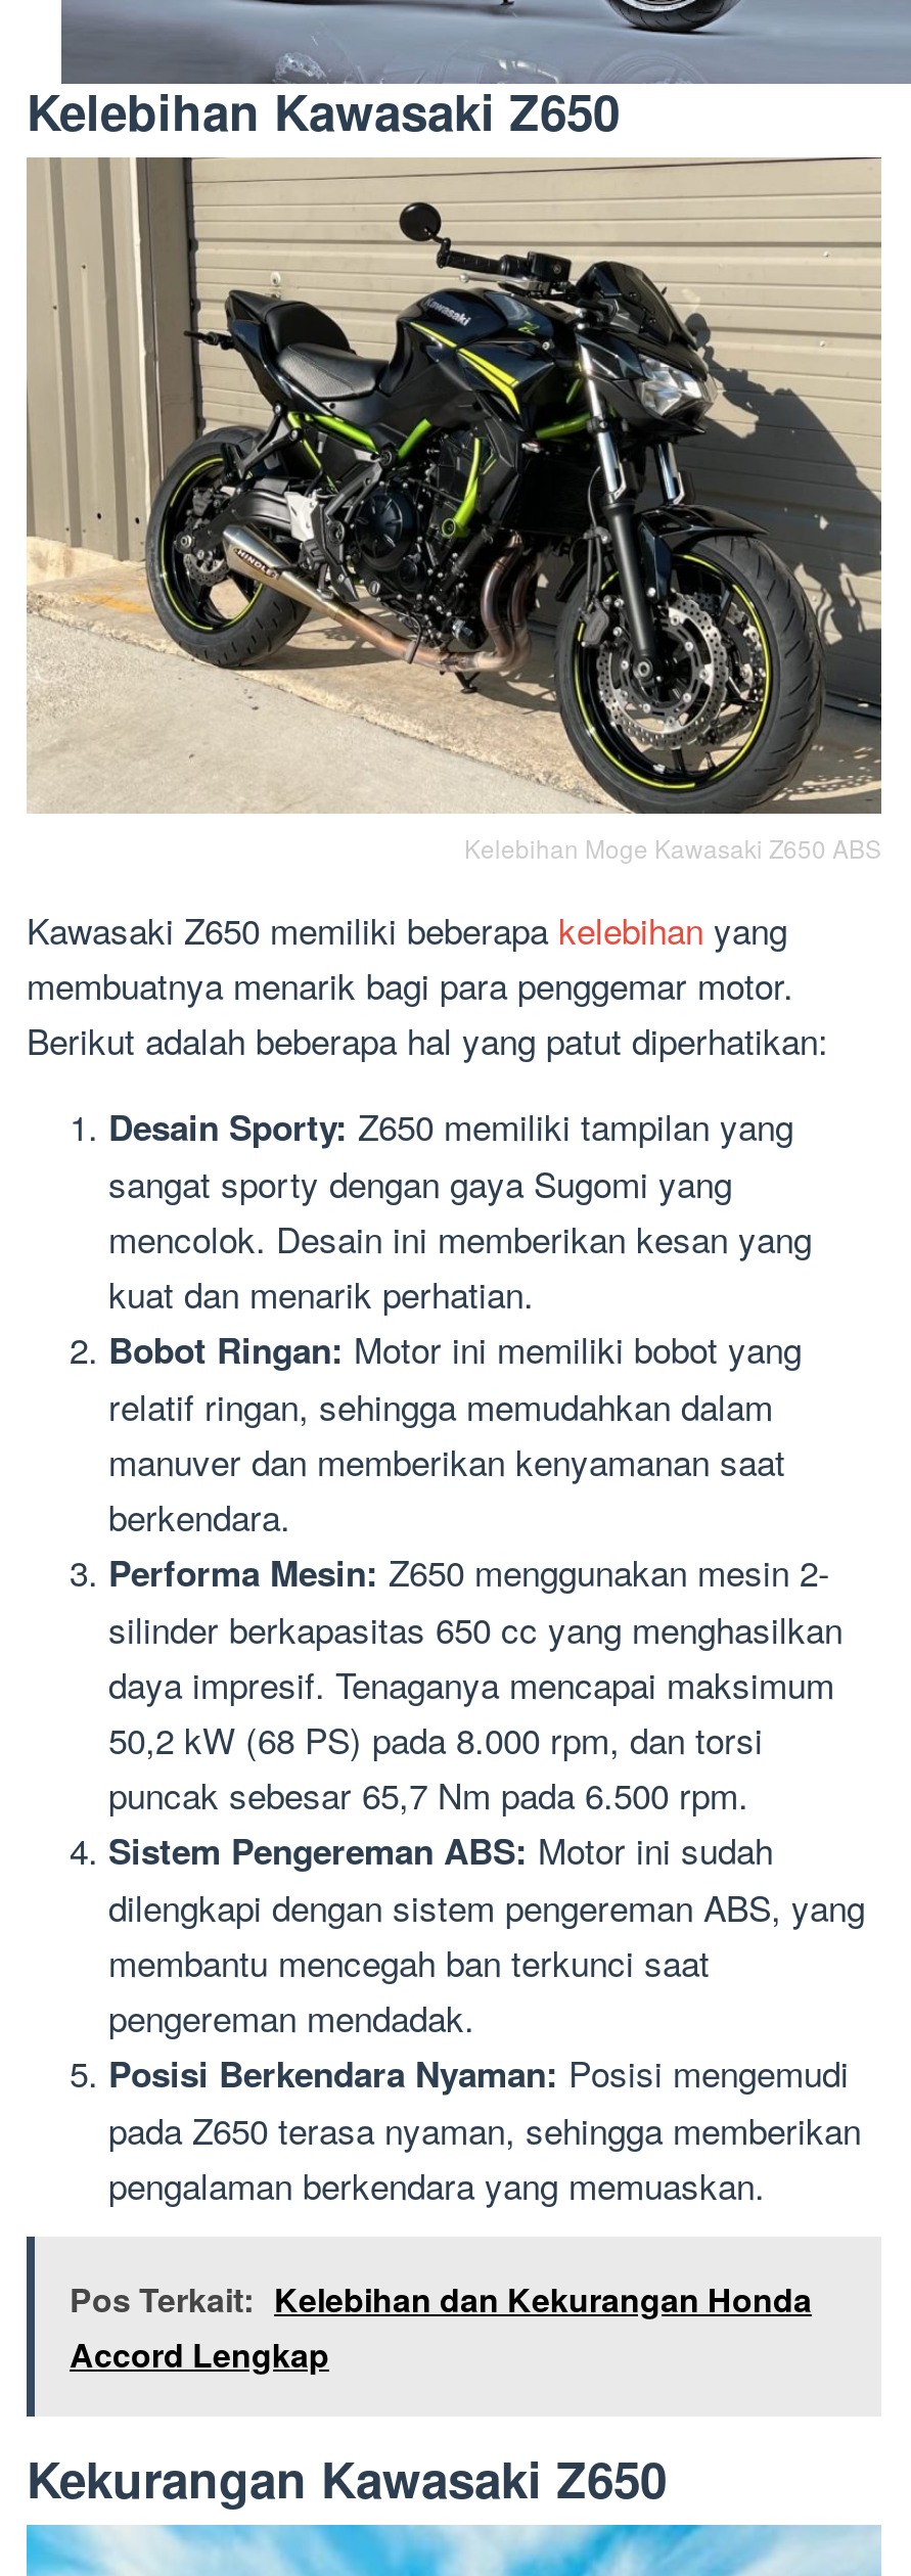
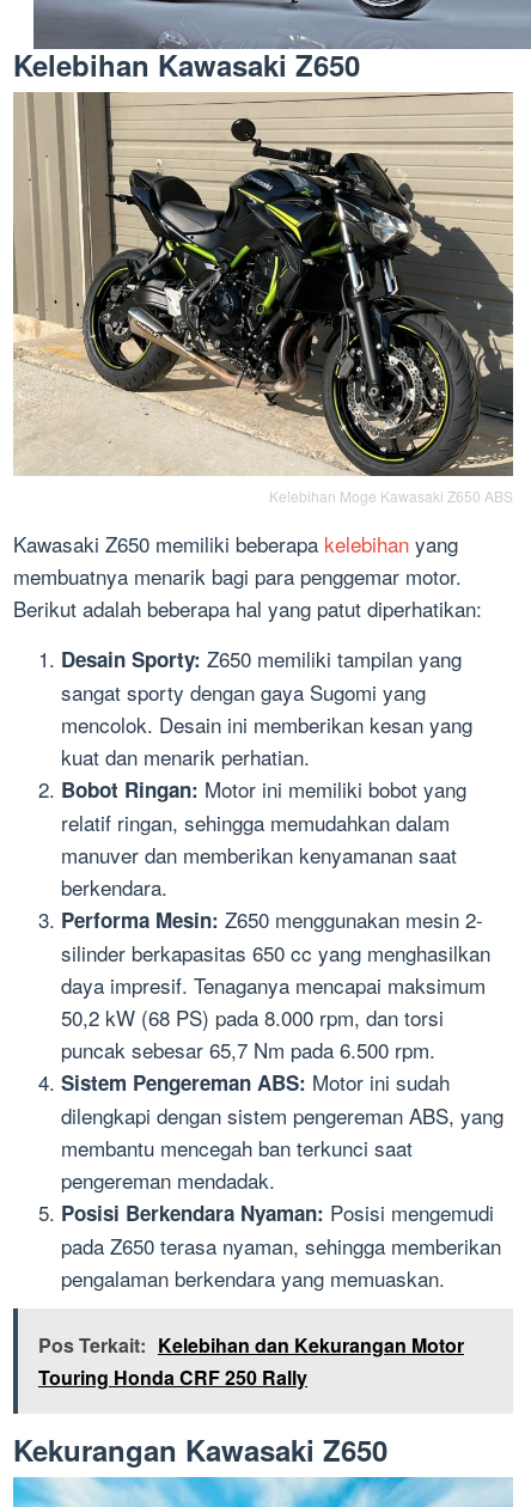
- Pos Terkait: Kelebihan dan Kekurangan Honda
- Accord Lengkap
+ Pos Terkait: Kelebihan dan Kekurangan Motor
+ Touring Honda CRF 250 Rally
